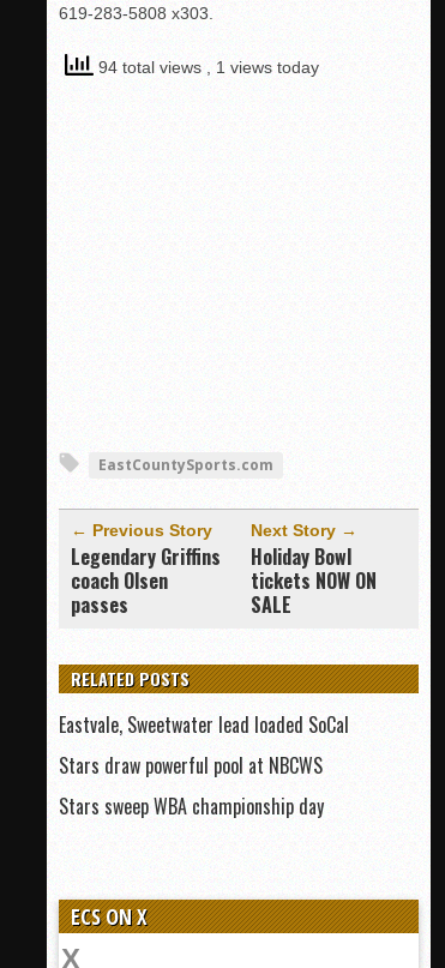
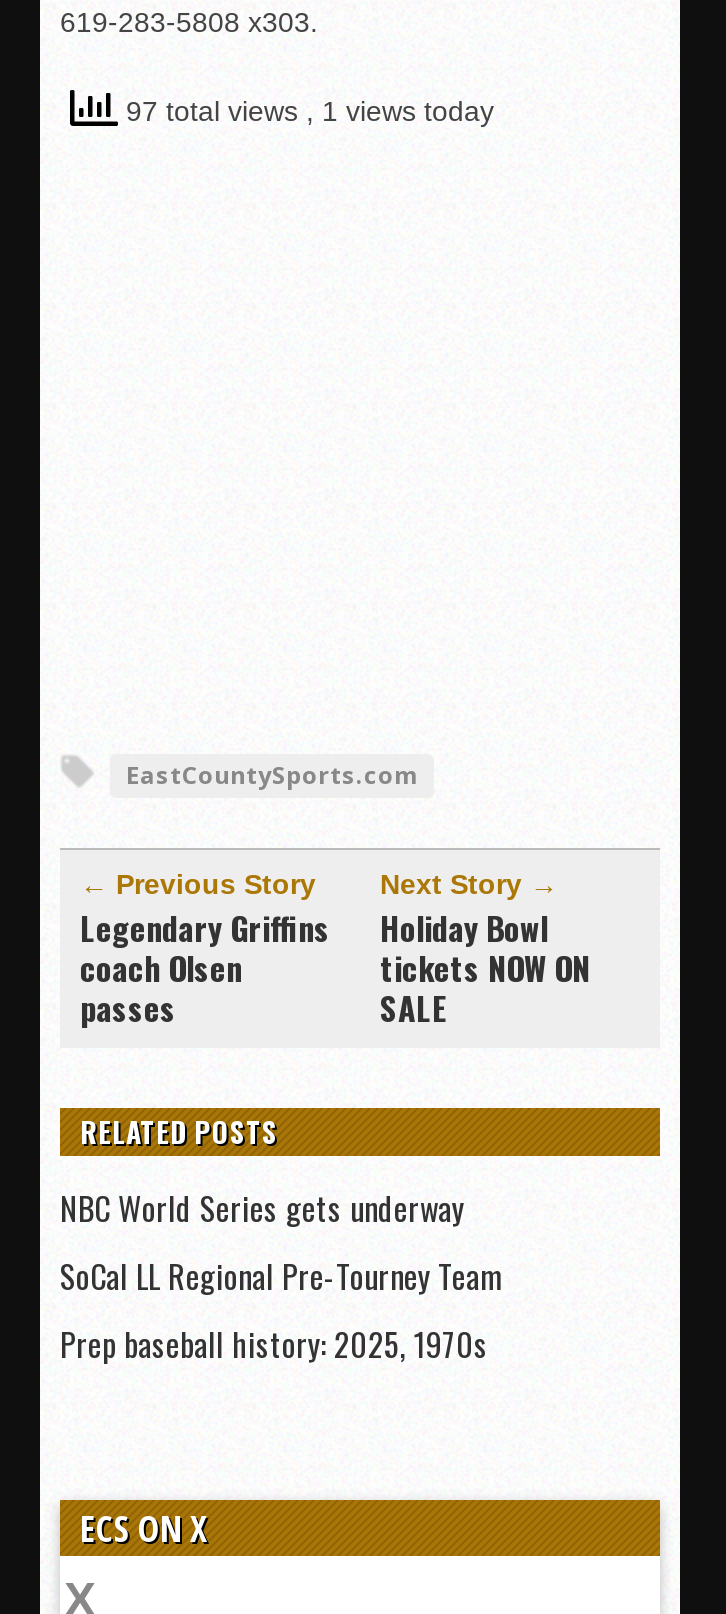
- 94 total views, 1 views today
+ 97 total views, 1 views today

- Eastvale, Sweetwater lead loaded SoCal
- Stars draw powerful pool at NBCWS
- Stars sweep WBA championship day
+ NBC World Series gets underway
+ SoCal LL Regional Pre-Tourney Team
+ Prep baseball history: 2025, 1970s
